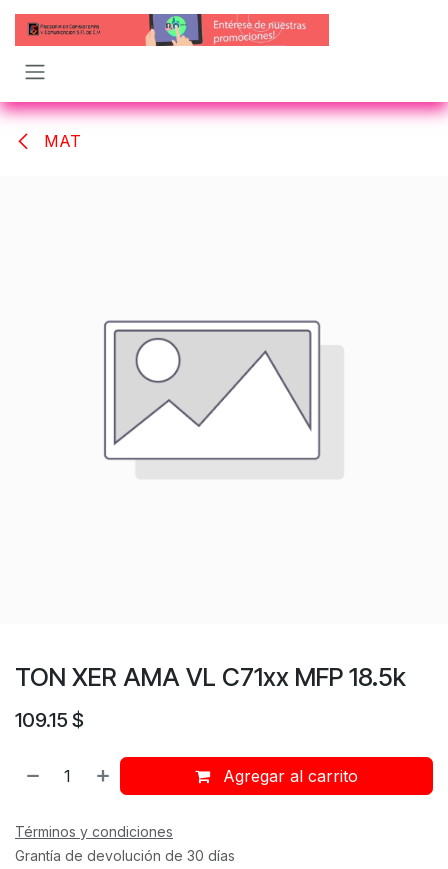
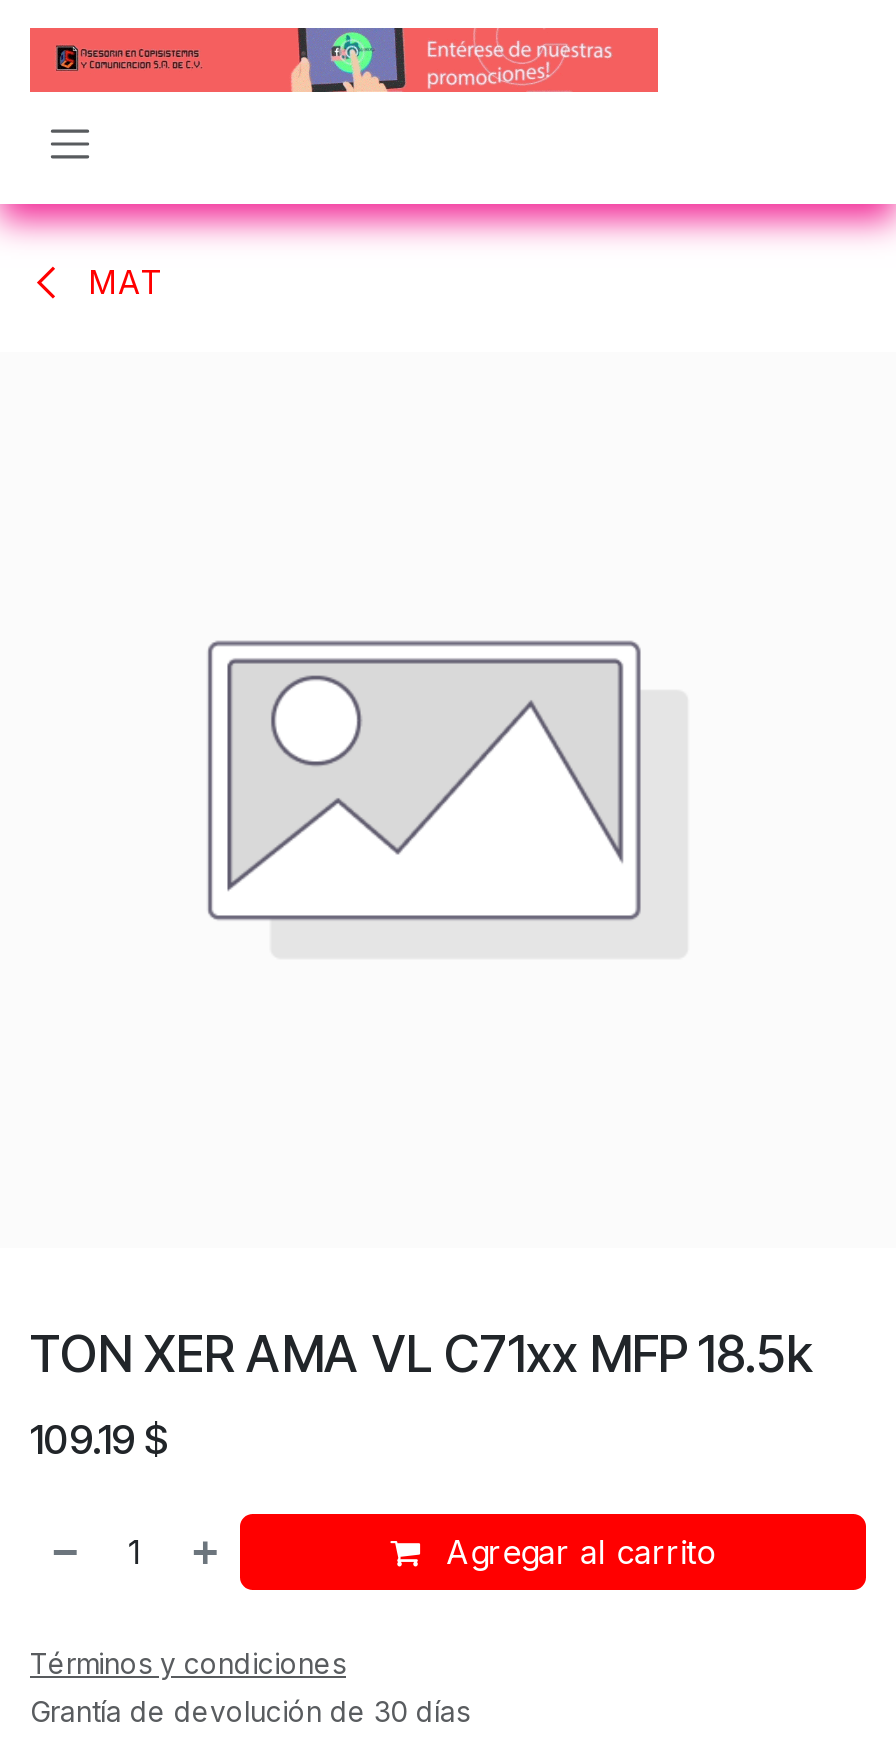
- 109.15 $
+ 109.19 $
